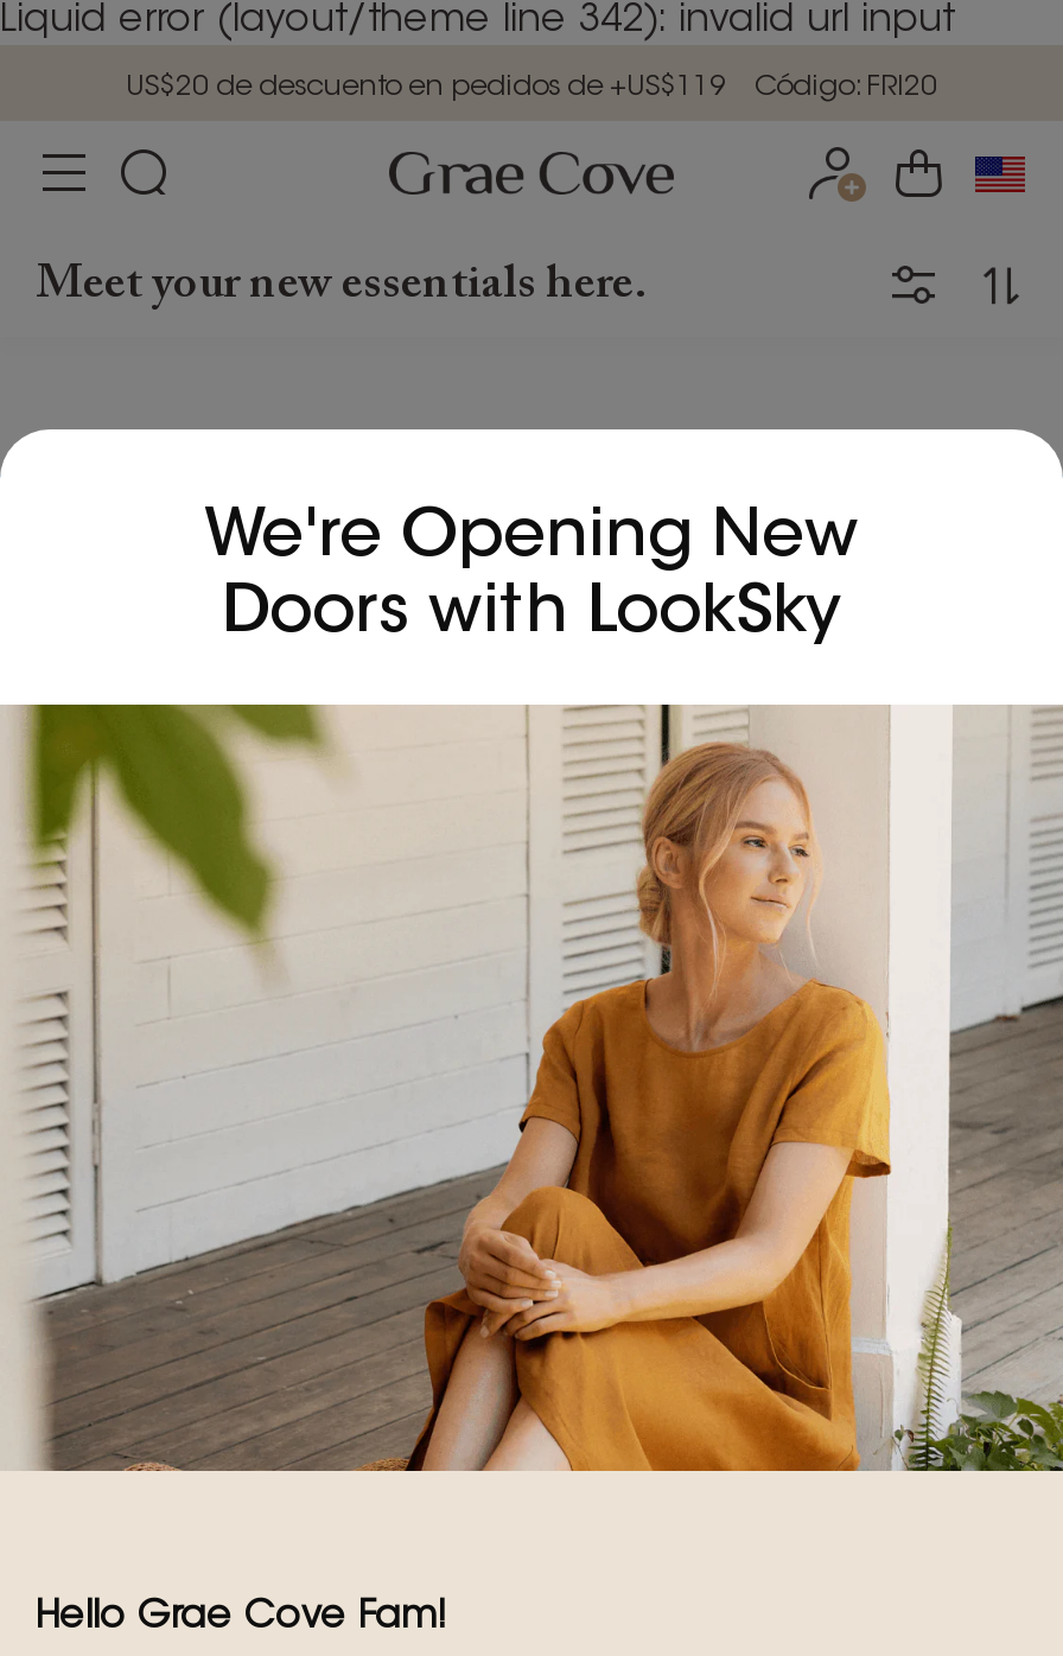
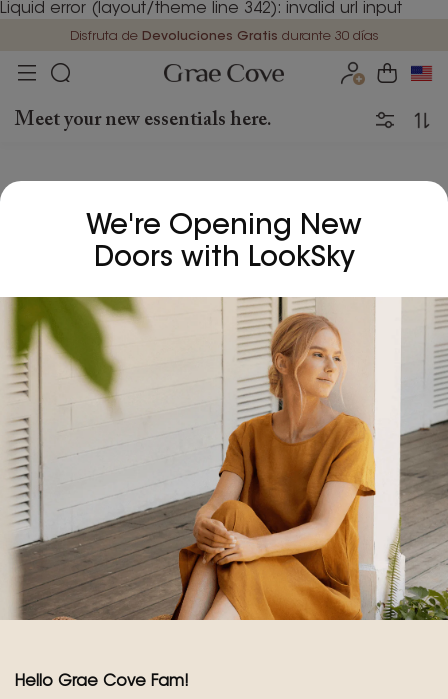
- US$20 de descuento en pedidos de +US$119 Código: FRI20
+ Disfruta de Devoluciones Gratis durante 30 días
